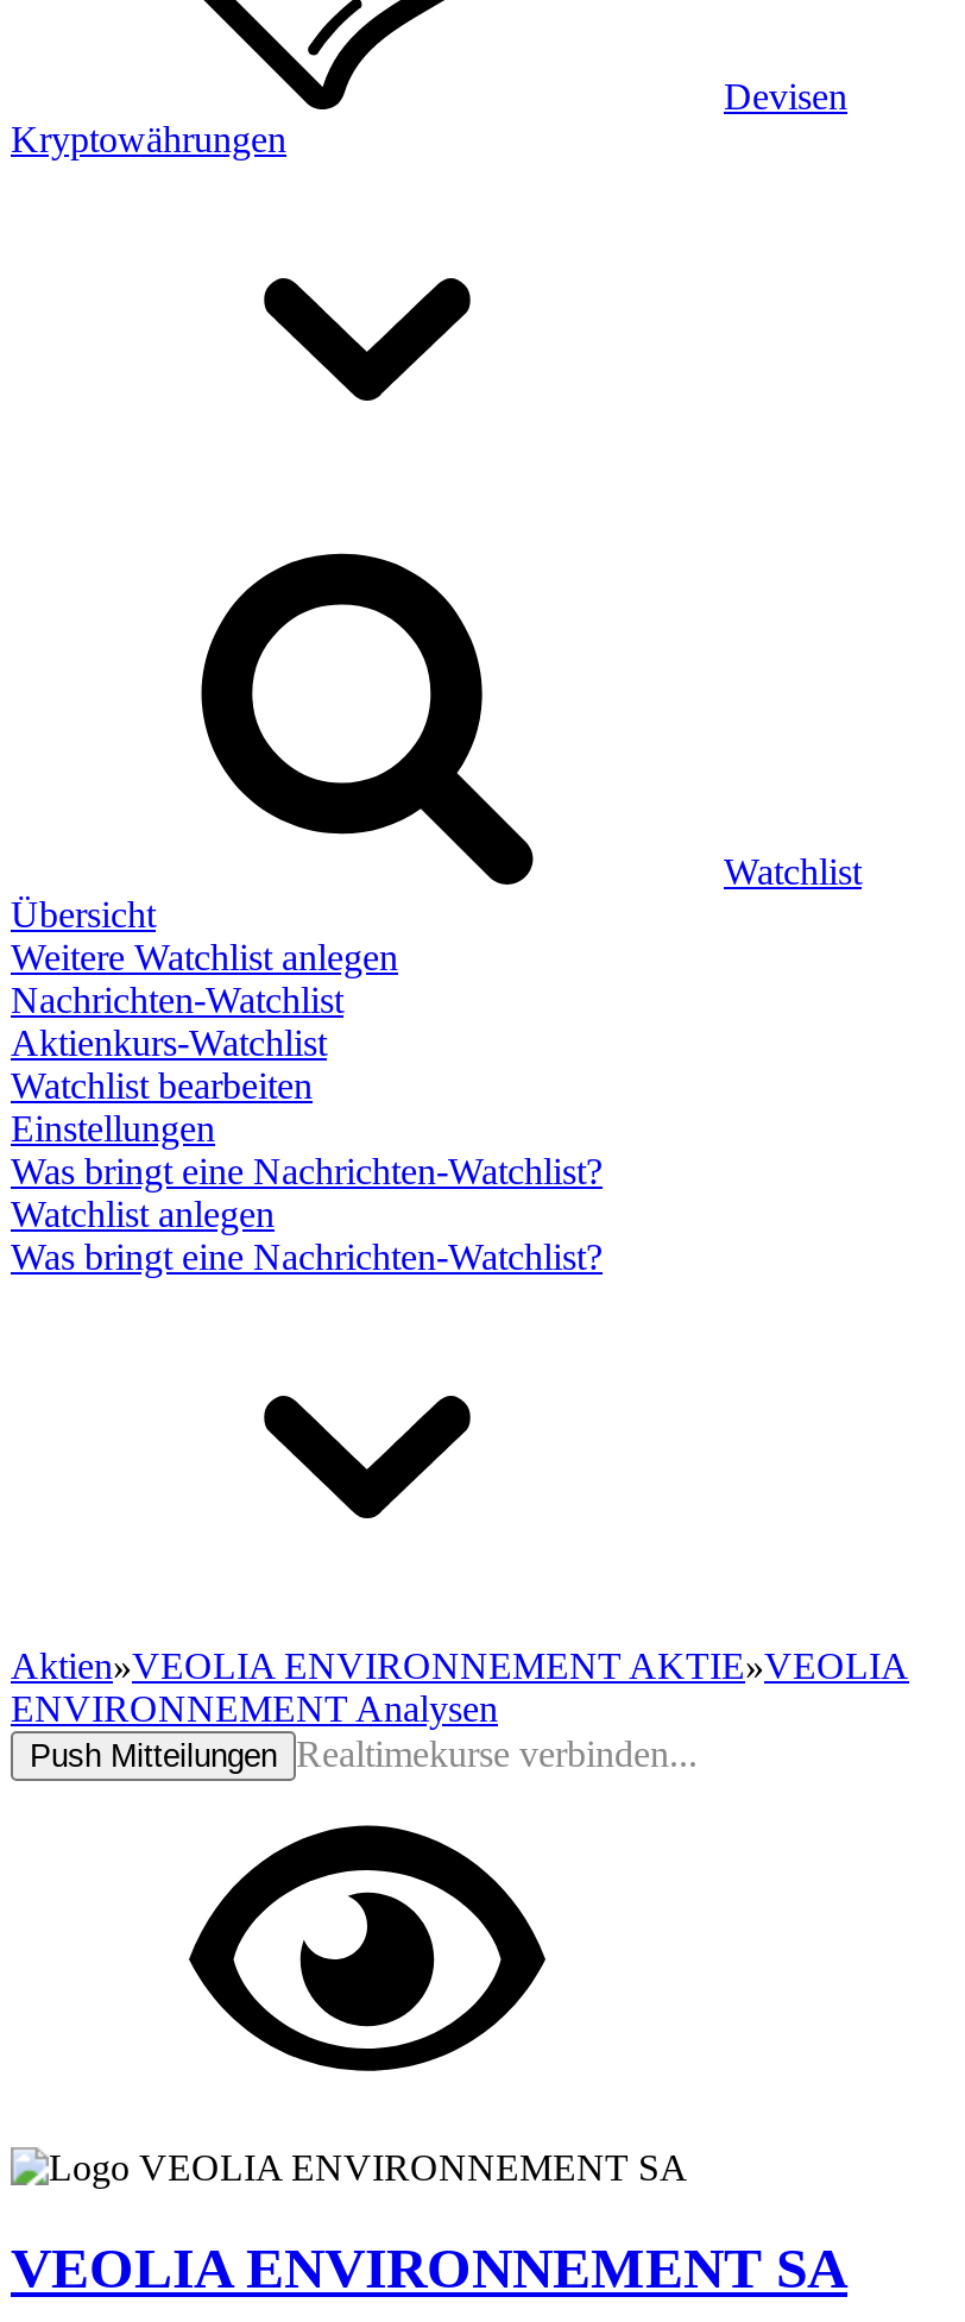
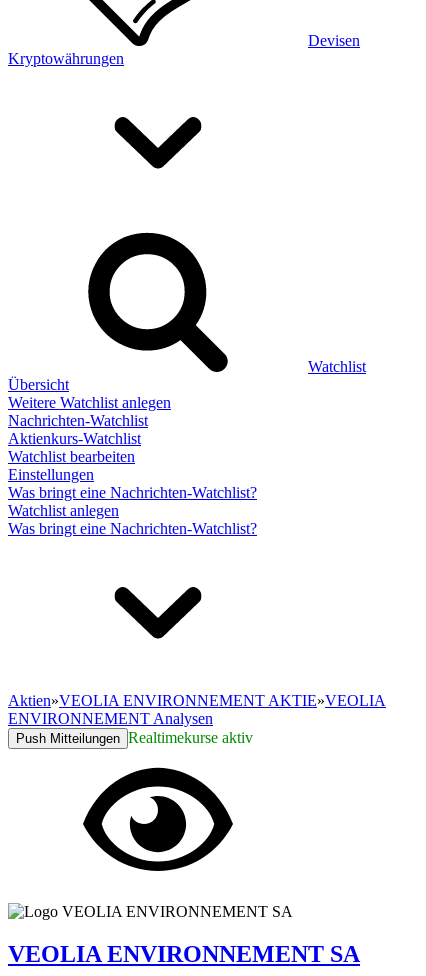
- Push Mitteilungen Realtimekurse verbinden...
+ Push Mitteilungen Realtimekurse aktiv
